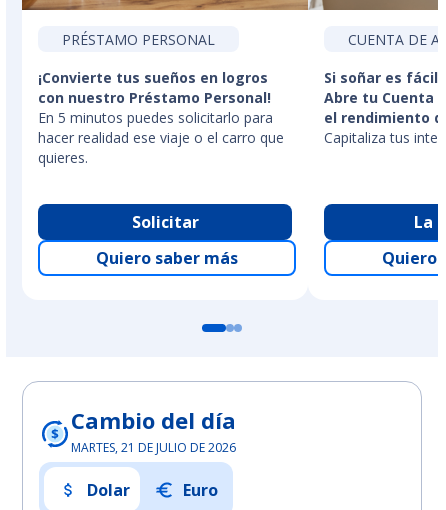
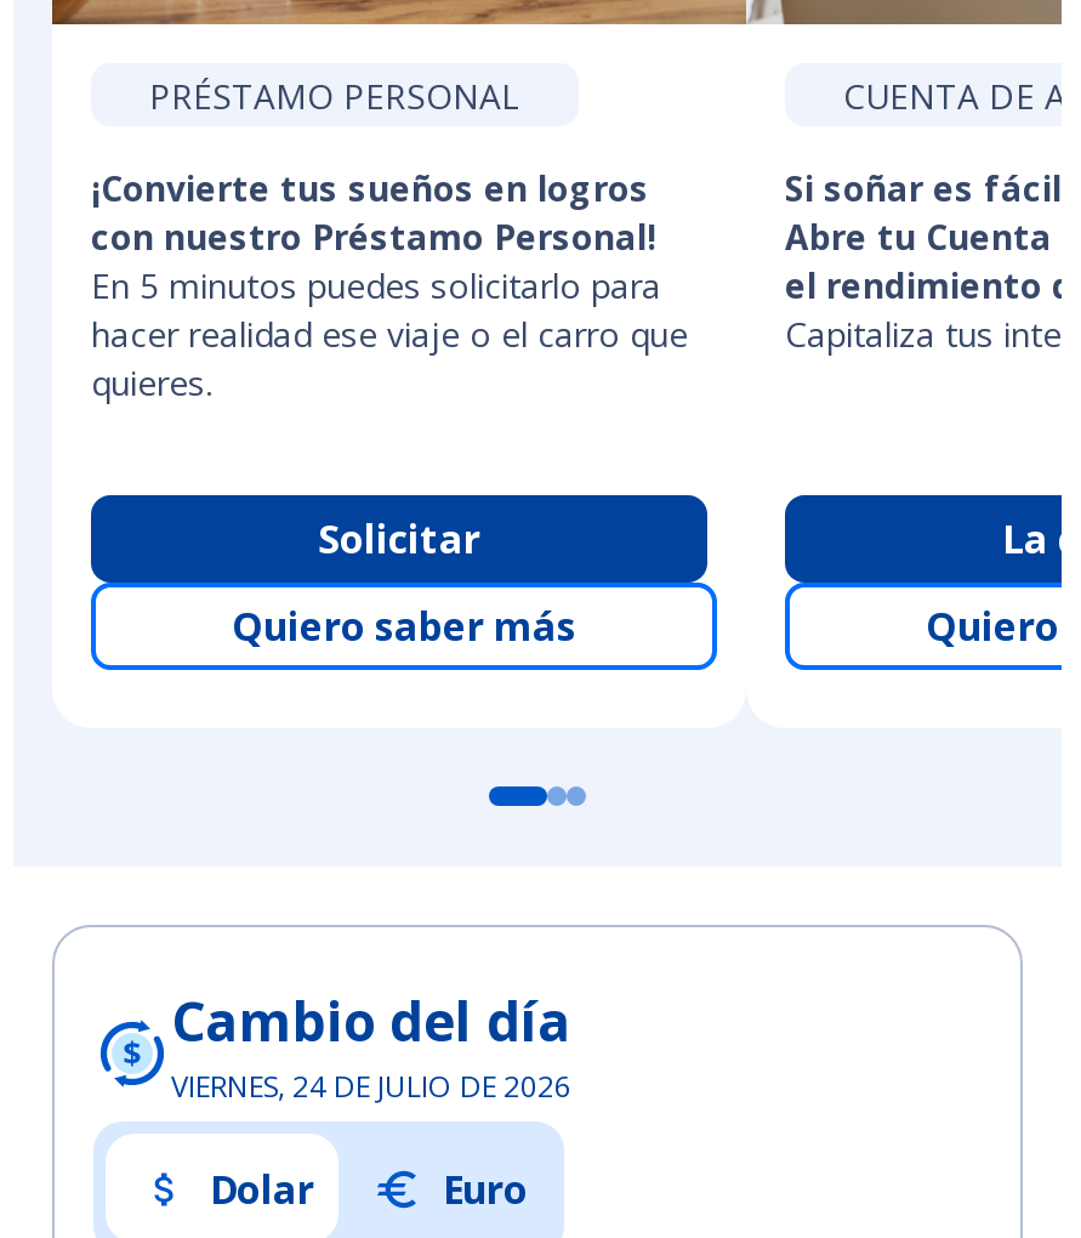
- MARTES, 21 DE JULIO DE 2026
+ VIERNES, 24 DE JULIO DE 2026
